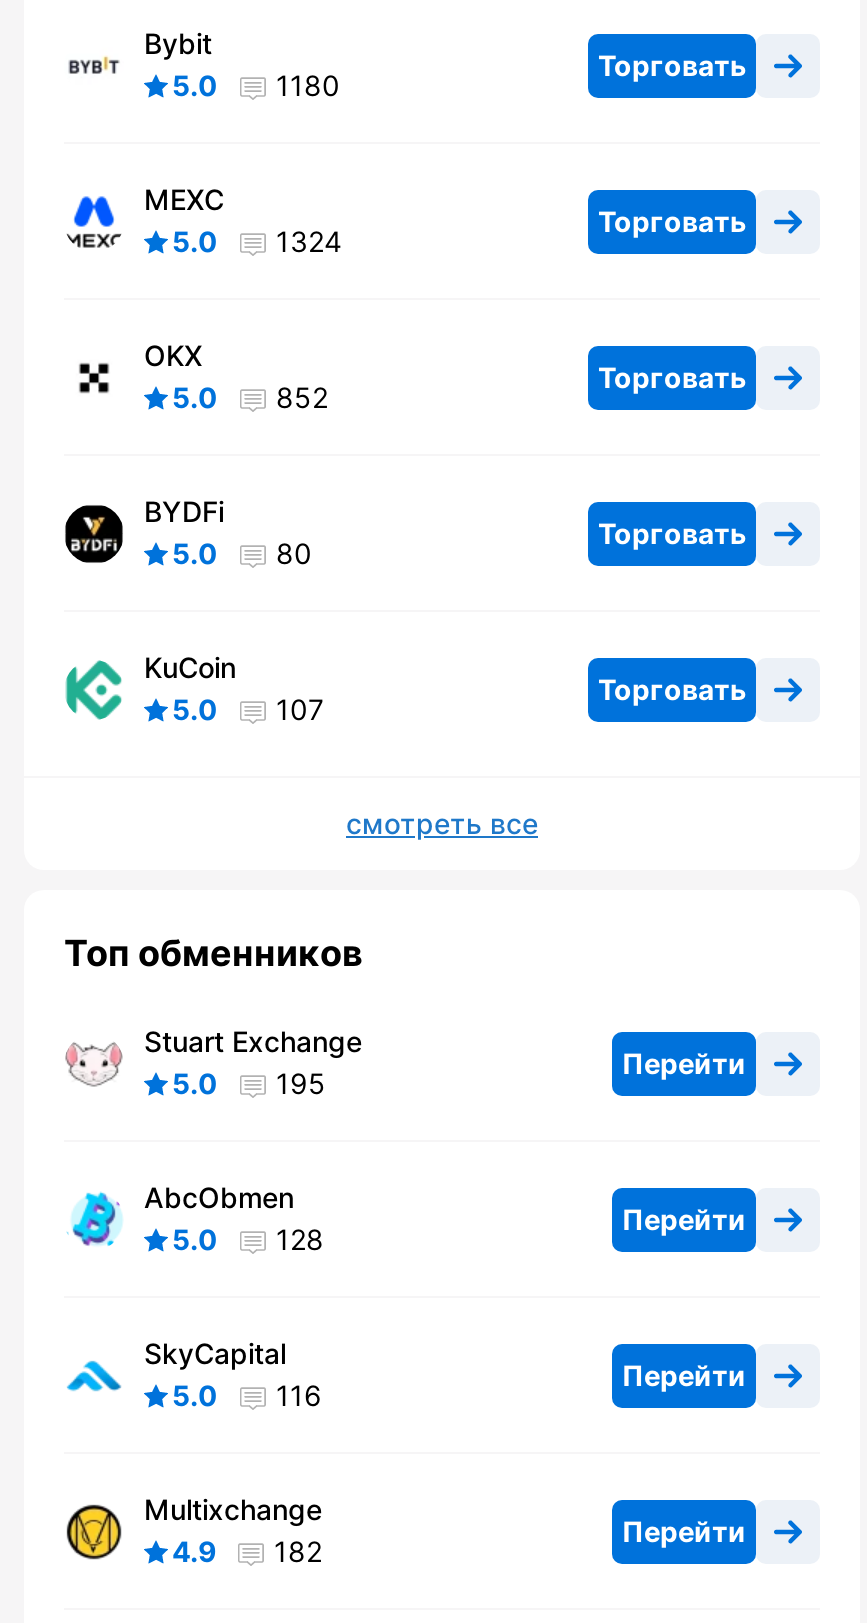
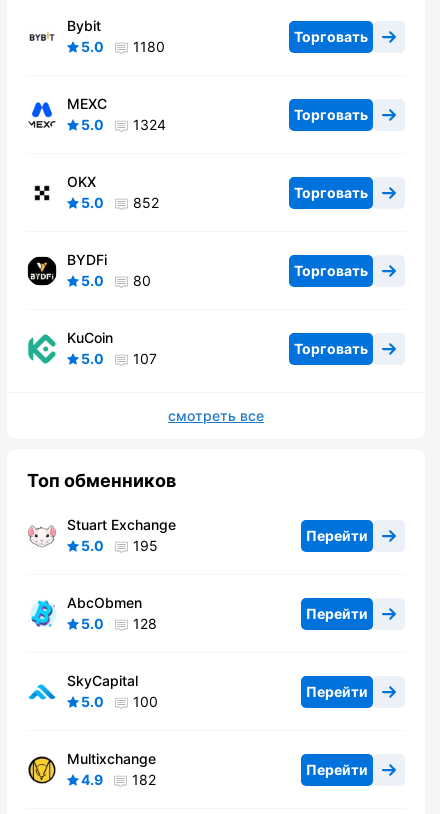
- 5.0 116
+ 5.0 100
